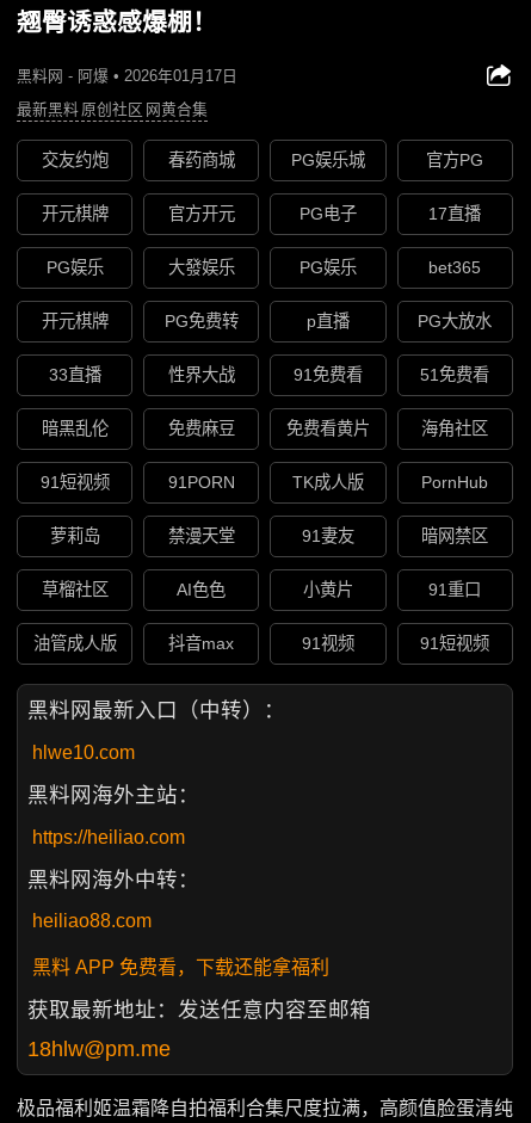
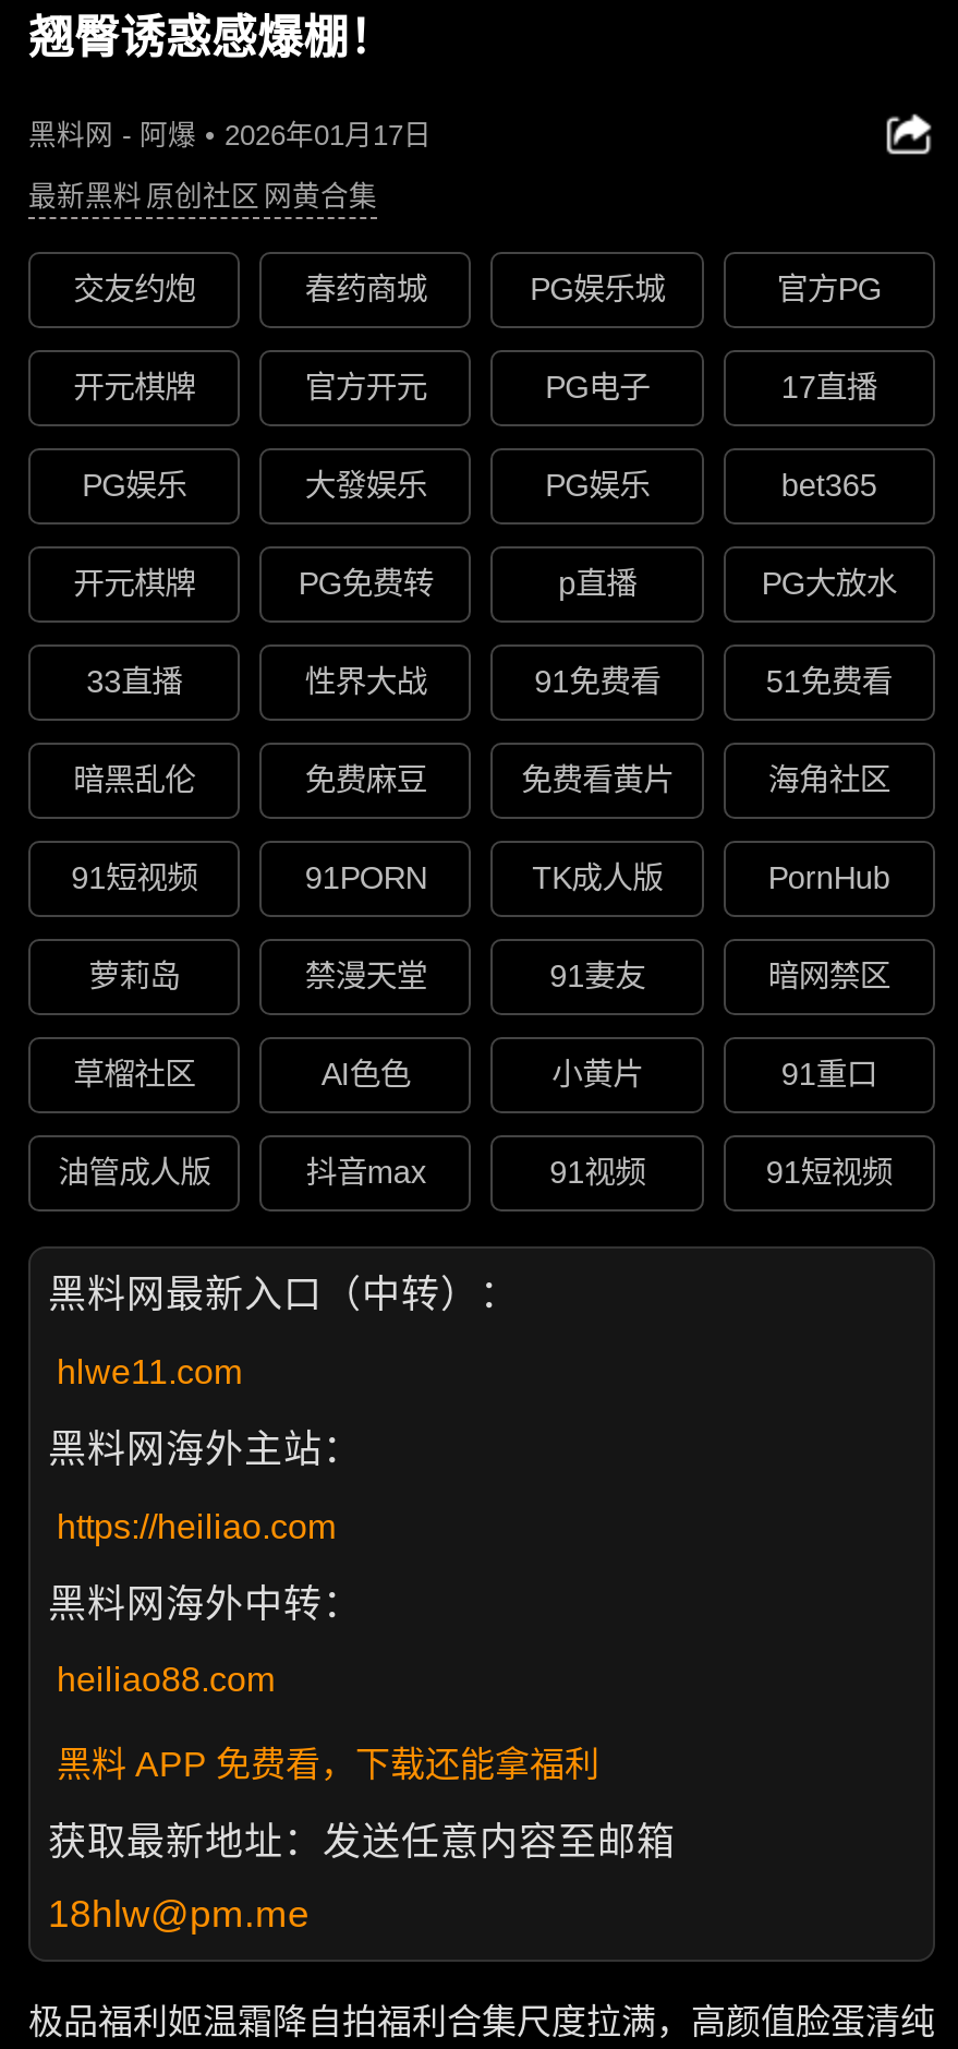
- hlwe10.com
+ hlwe11.com
